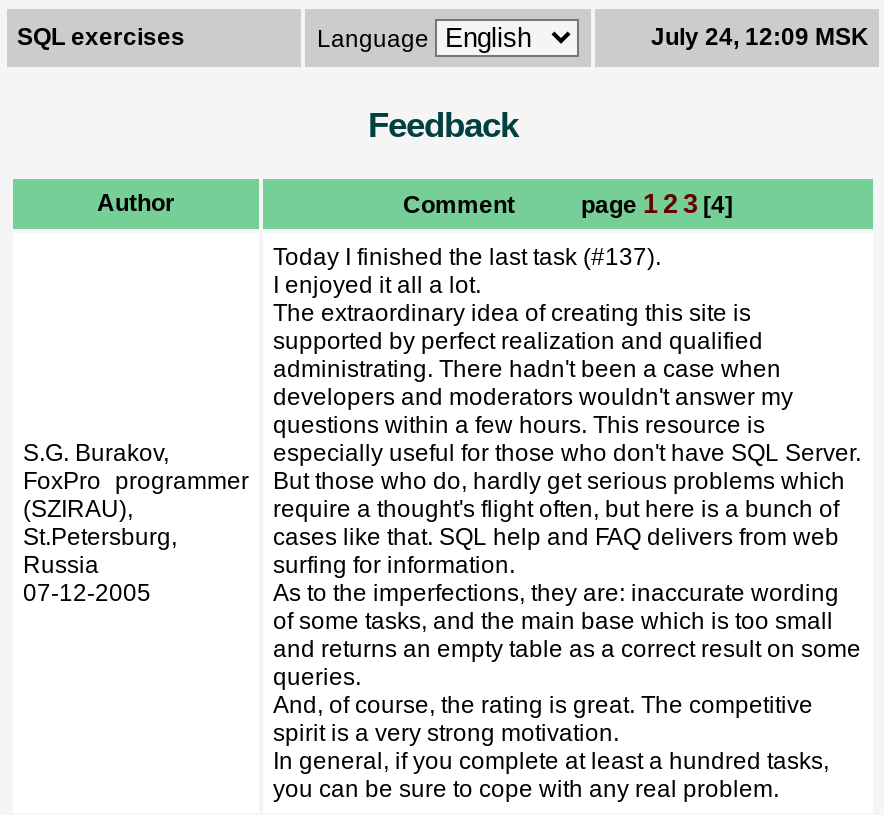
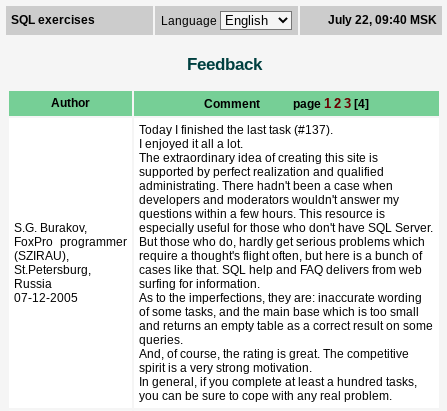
- July 24, 12:09 MSK
+ July 22, 09:40 MSK
